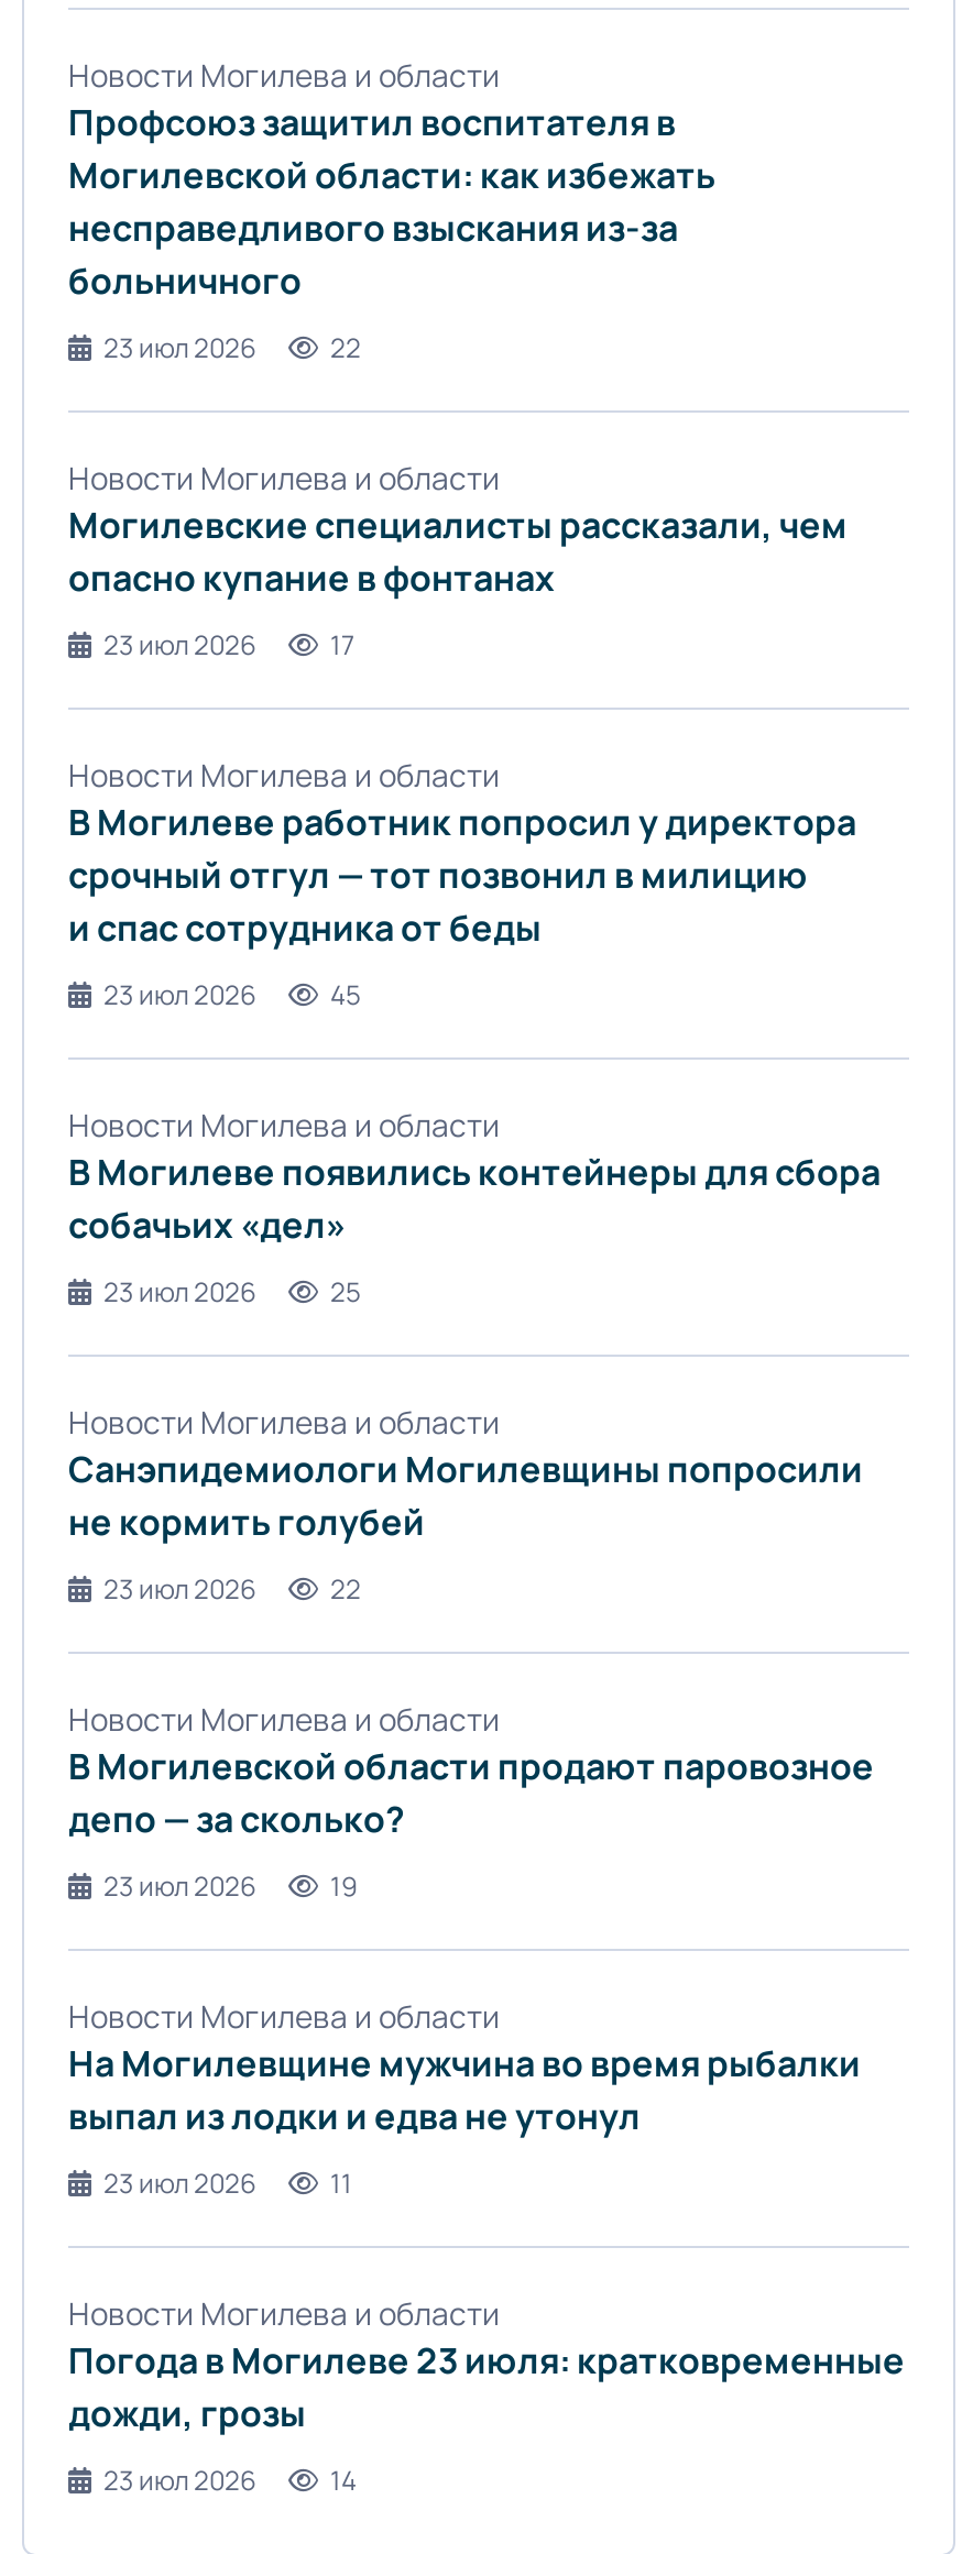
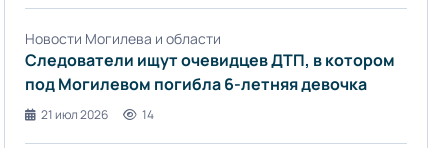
- Профсоюз защитил воспитателя в
- Могилевской области: как избежать
- несправедливого взыскания из-за
- больничного
- 23 июл 2026
- 22
- Новости Могилева и области
- Могилевские специалисты рассказали, чем
- опасно купание в фонтанах
- 23 июл 2026
- 17
- Новости Могилева и области
- В Могилеве работник попросил у директора
- срочный отгул — тот позвонил в милицию
- и спас сотрудника от беды
- 23 июл 2026
- 45
- Новости Могилева и области
- В Могилеве появились контейнеры для сбора
- собачьих «дел»
- 23 июл 2026
- 25
- Новости Могилева и области
- Санэпидемиологи Могилевщины попросили
- не кормить голубей
- 23 июл 2026
- 22
- Новости Могилева и области
- В Могилевской области продают паровозное
- депо — за сколько?
- 23 июл 2026
- 19
- Новости Могилева и области
- На Могилевщине мужчина во время рыбалки
- выпал из лодки и едва не утонул
- 23 июл 2026
- 11
- Новости Могилева и области
- Погода в Могилеве 23 июля: кратковременные
- дожди, грозы
- 23 июл 2026
+ Следователи ищут очевидцев ДТП, в котором
+ под Могилевом погибла 6-летняя девочка
+ 21 июл 2026
